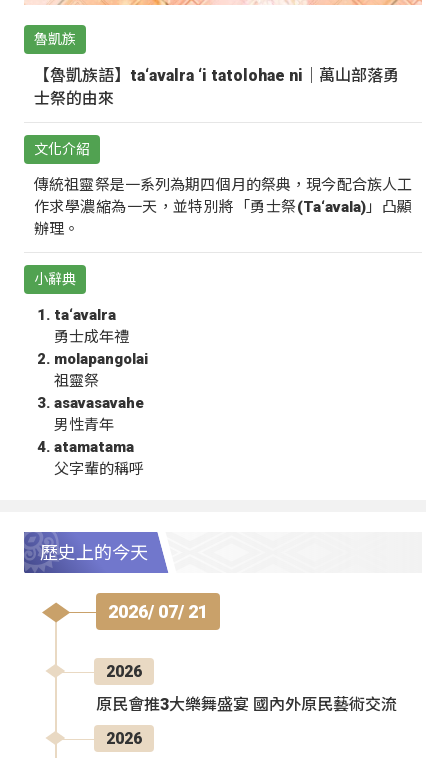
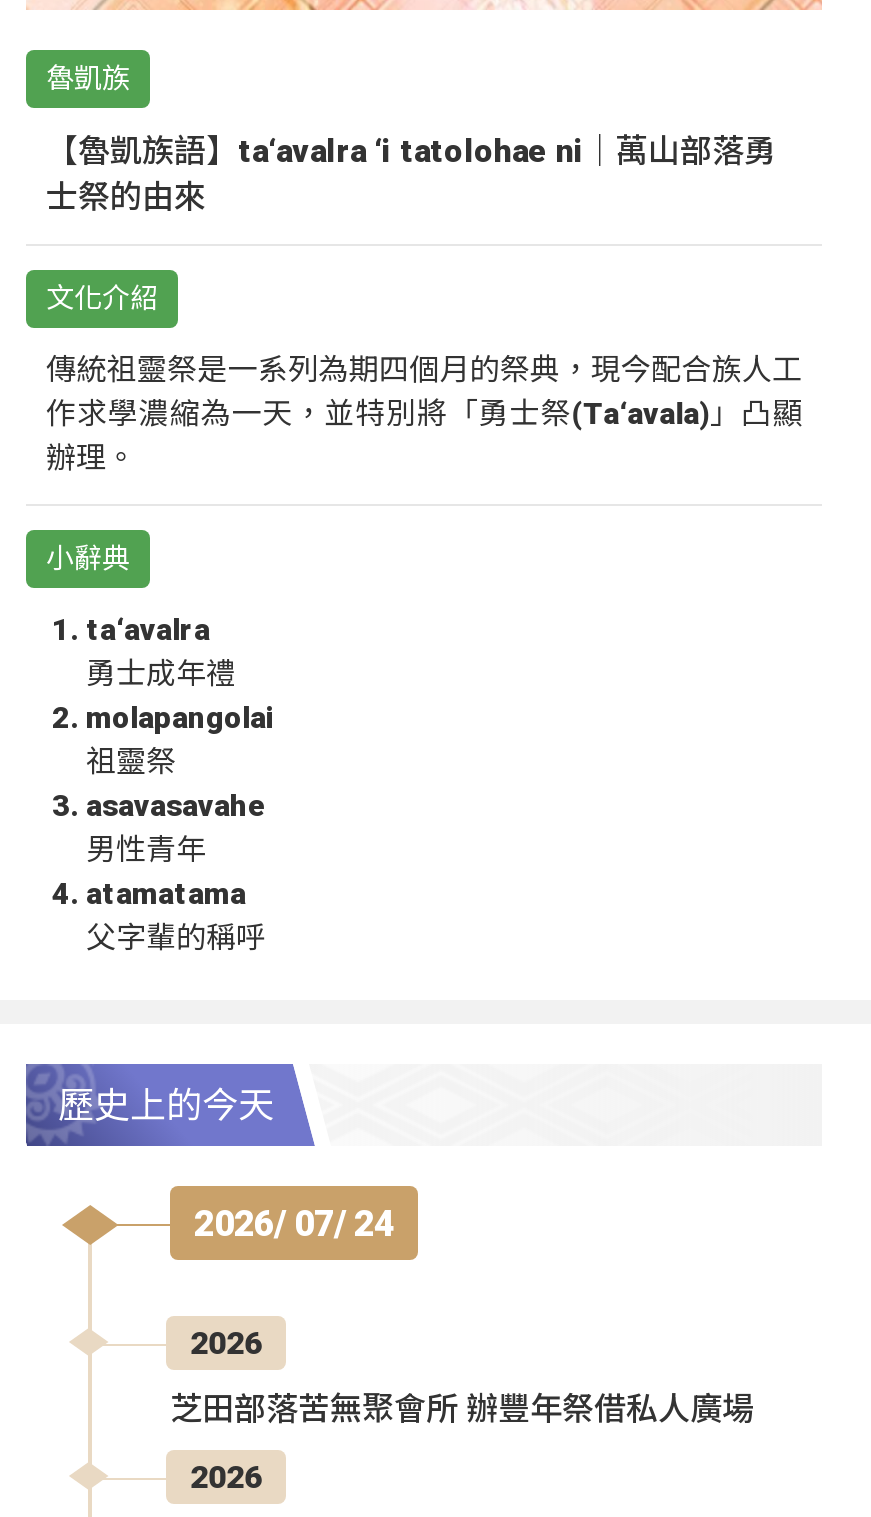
- 2026/ 07/ 21
+ 2026/ 07/ 24

- 原民會推3大樂舞盛宴 國內外原民藝術交流
+ 芝田部落苦無聚會所 辦豐年祭借私人廣場
